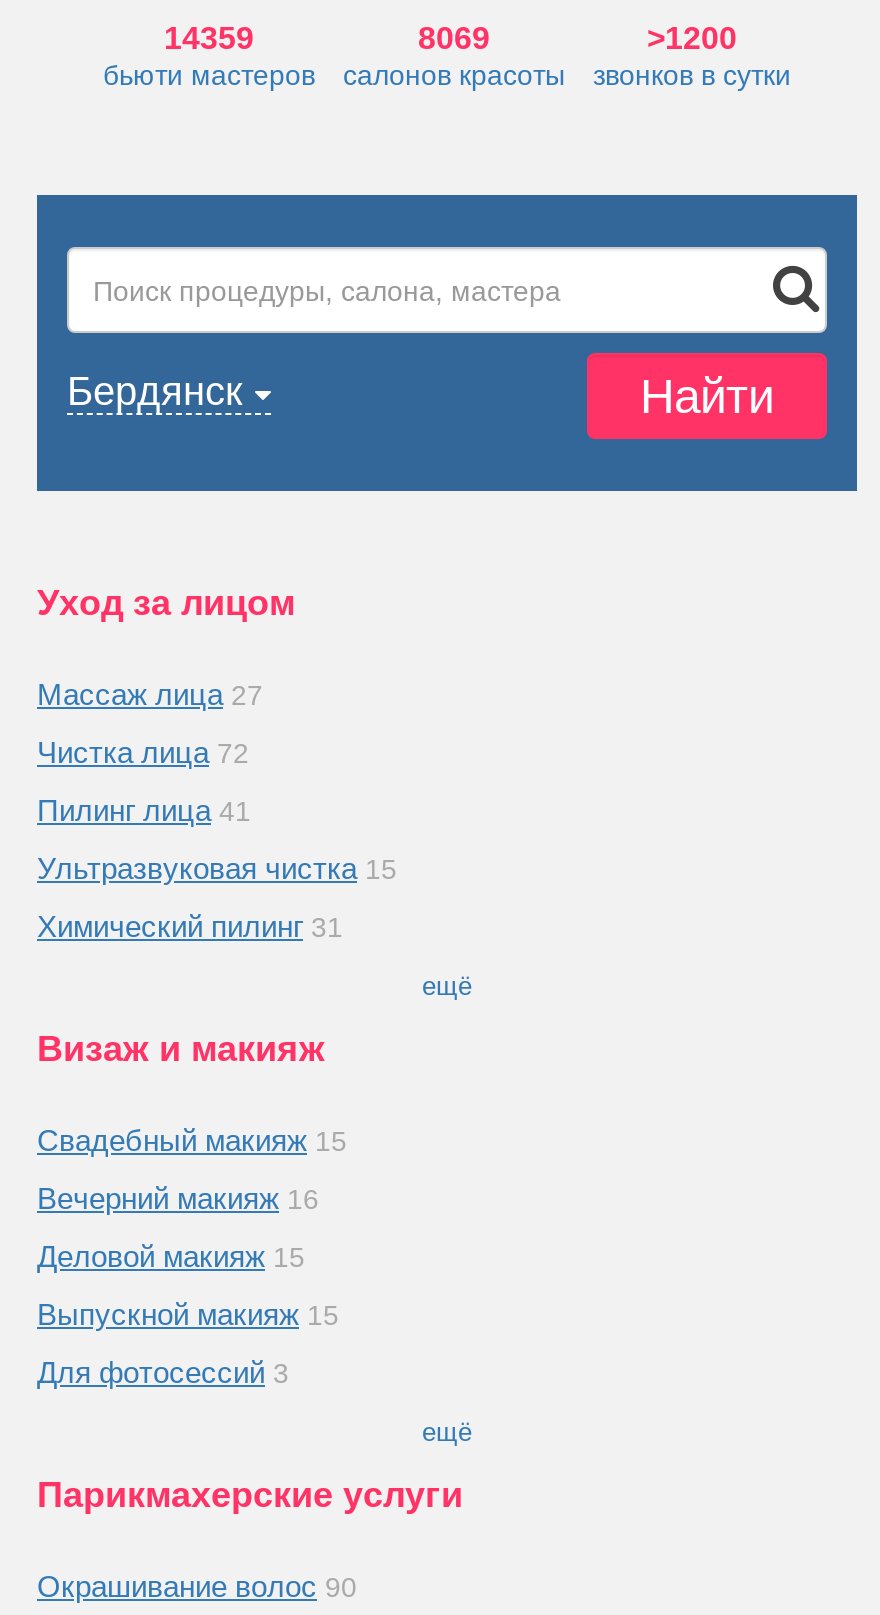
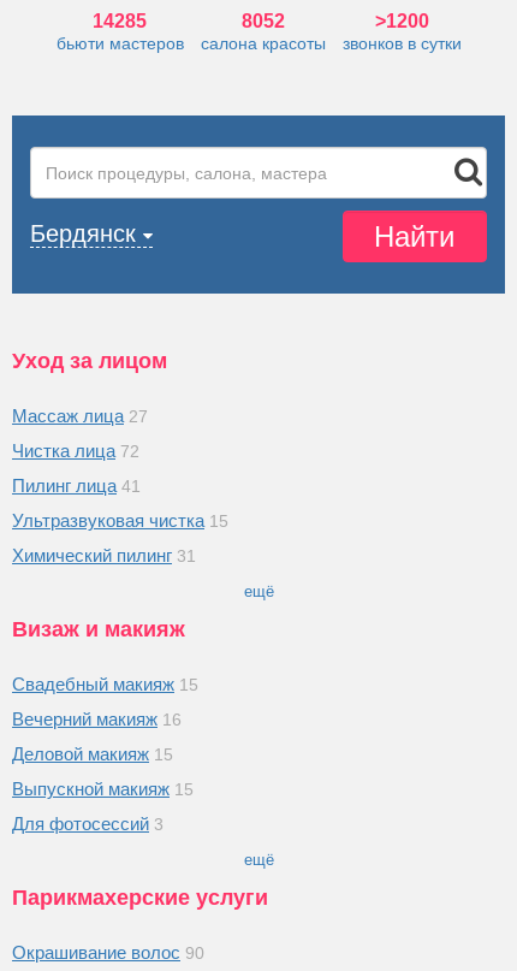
- 14359
+ 14285

- 8069
+ 8052

- салонов красоты
+ салона красоты
